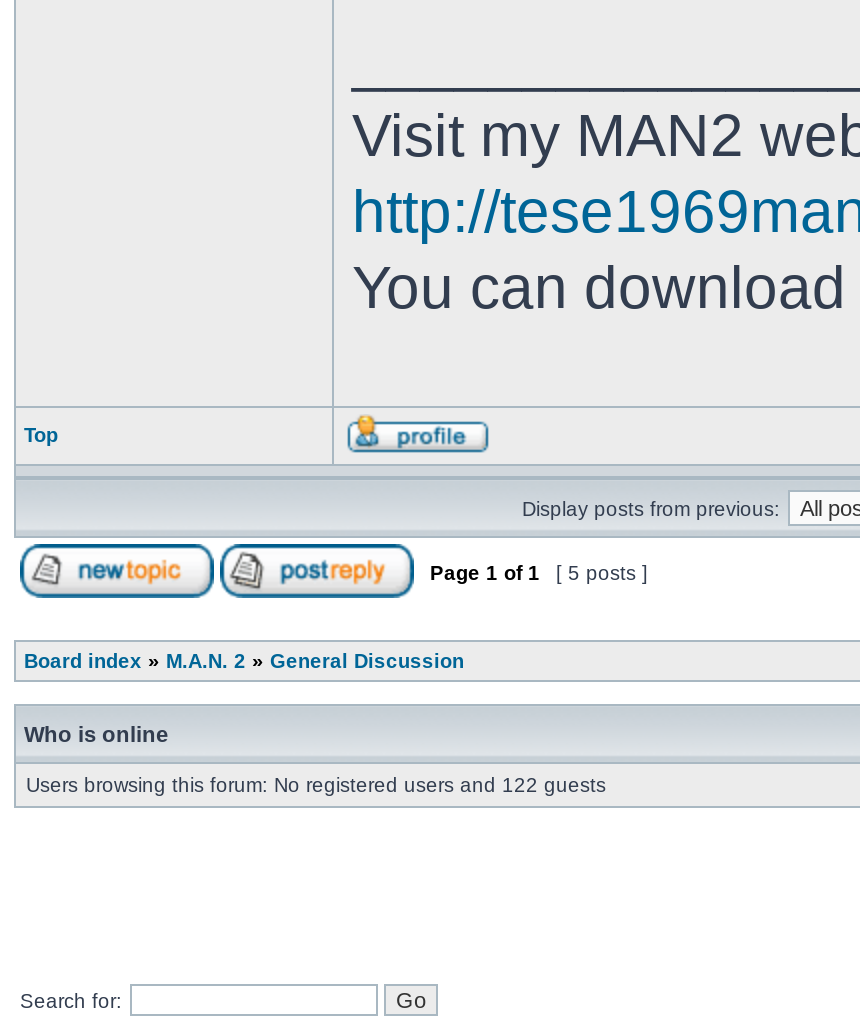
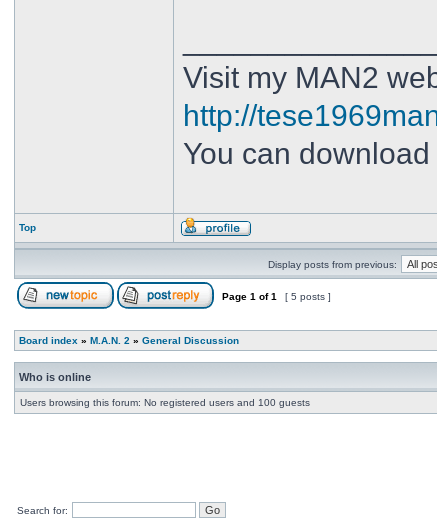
- Users browsing this forum: No registered users and 122 guests
+ Users browsing this forum: No registered users and 100 guests
